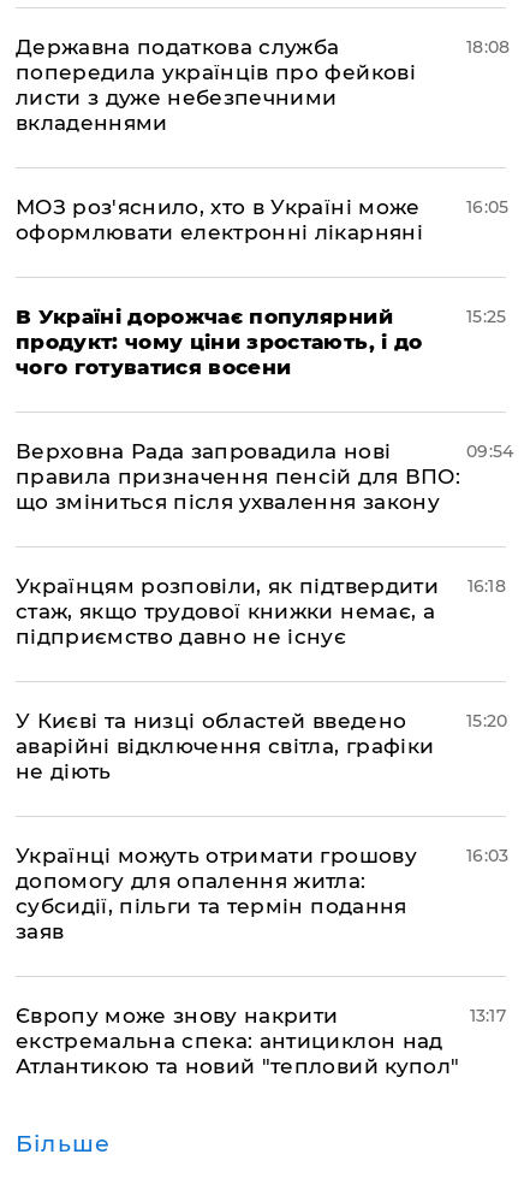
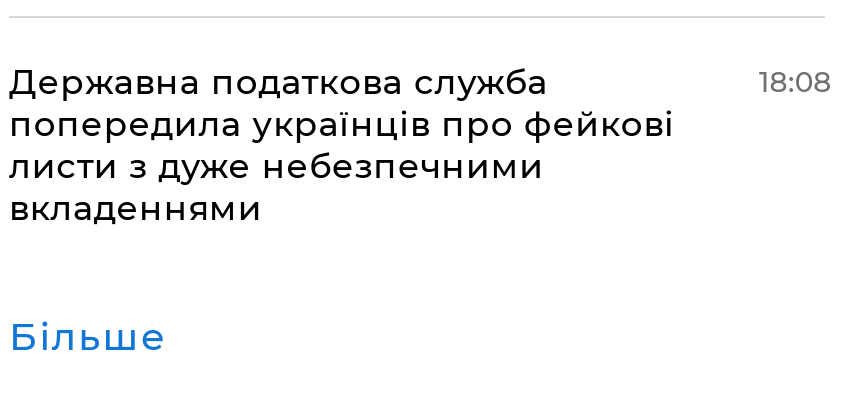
- МОЗ роз'яснило, хто в Україні може
- оформлювати електронні лікарняні

- 16:05

- В Україні дорожчає популярний
- продукт: чому ціни зростають, і до
- чого готуватися восени

- 15:25

- Верховна Рада запровадила нові
- правила призначення пенсій для ВПО:
- що зміниться після ухвалення закону

- 09:54

- Українцям розповіли, як підтвердити
- стаж, якщо трудової книжки немає, а
- підприємство давно не існує

- 16:18

- У Києві та низці областей введено
- аварійні відключення світла, графіки
- не діють

- 15:20

- Українці можуть отримати грошову
- допомогу для опалення житла:
- субсидії, пільги та термін подання
- заяв

- 16:03

- Європу може знову накрити
- екстремальна спека: антициклон над
- Атлантикою та новий "тепловий купол"

- 13:17
